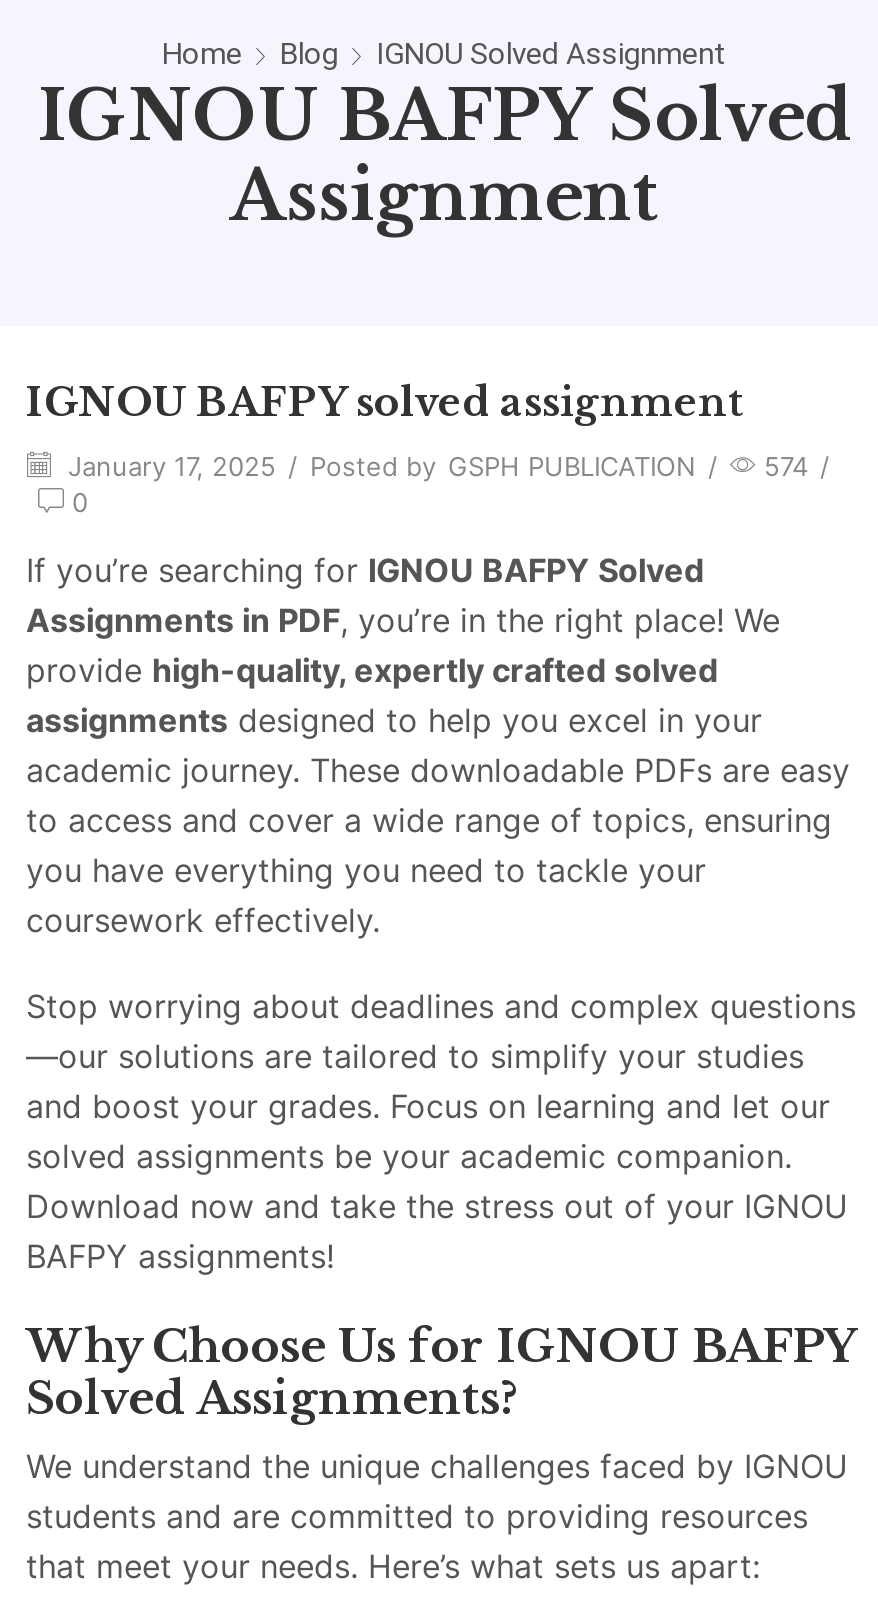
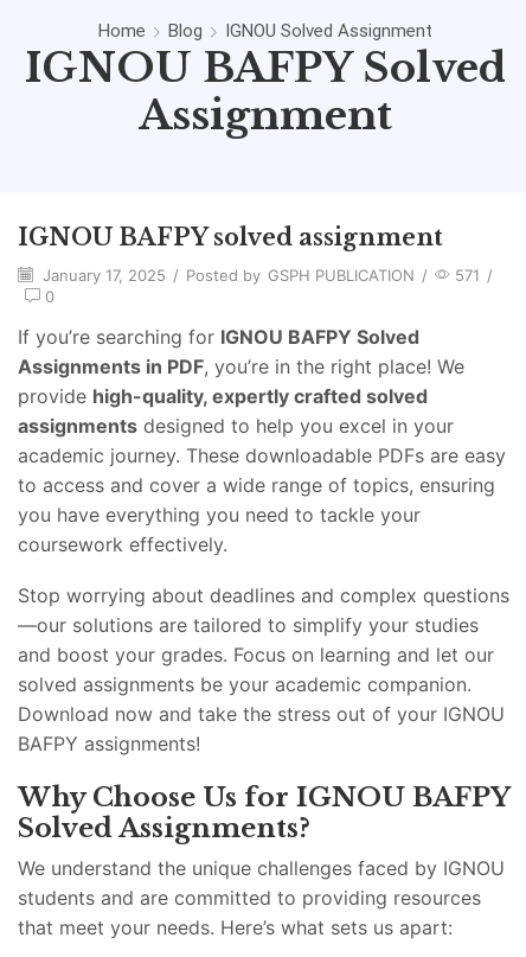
- January 17, 2025 / Posted by GSPH PUBLICATION / 574 /
+ January 17, 2025 / Posted by GSPH PUBLICATION / 571 /
